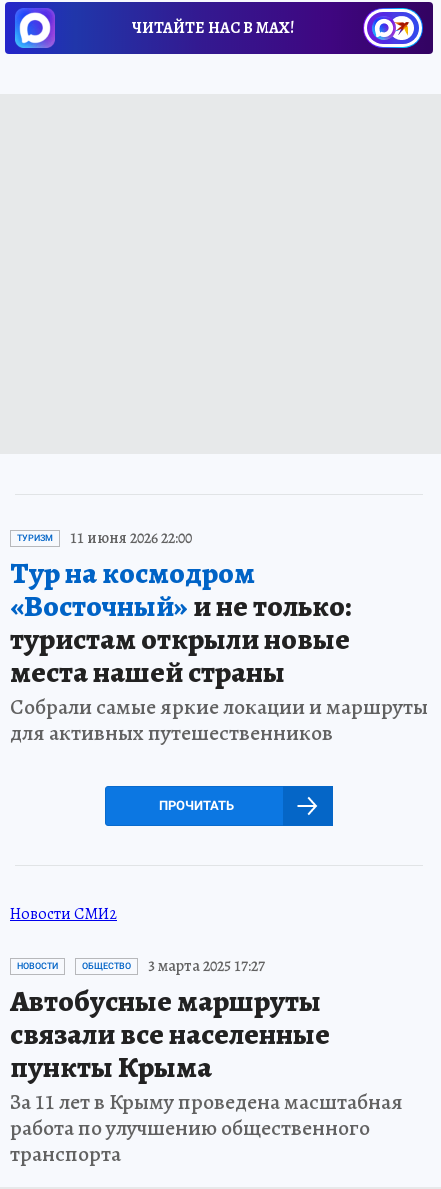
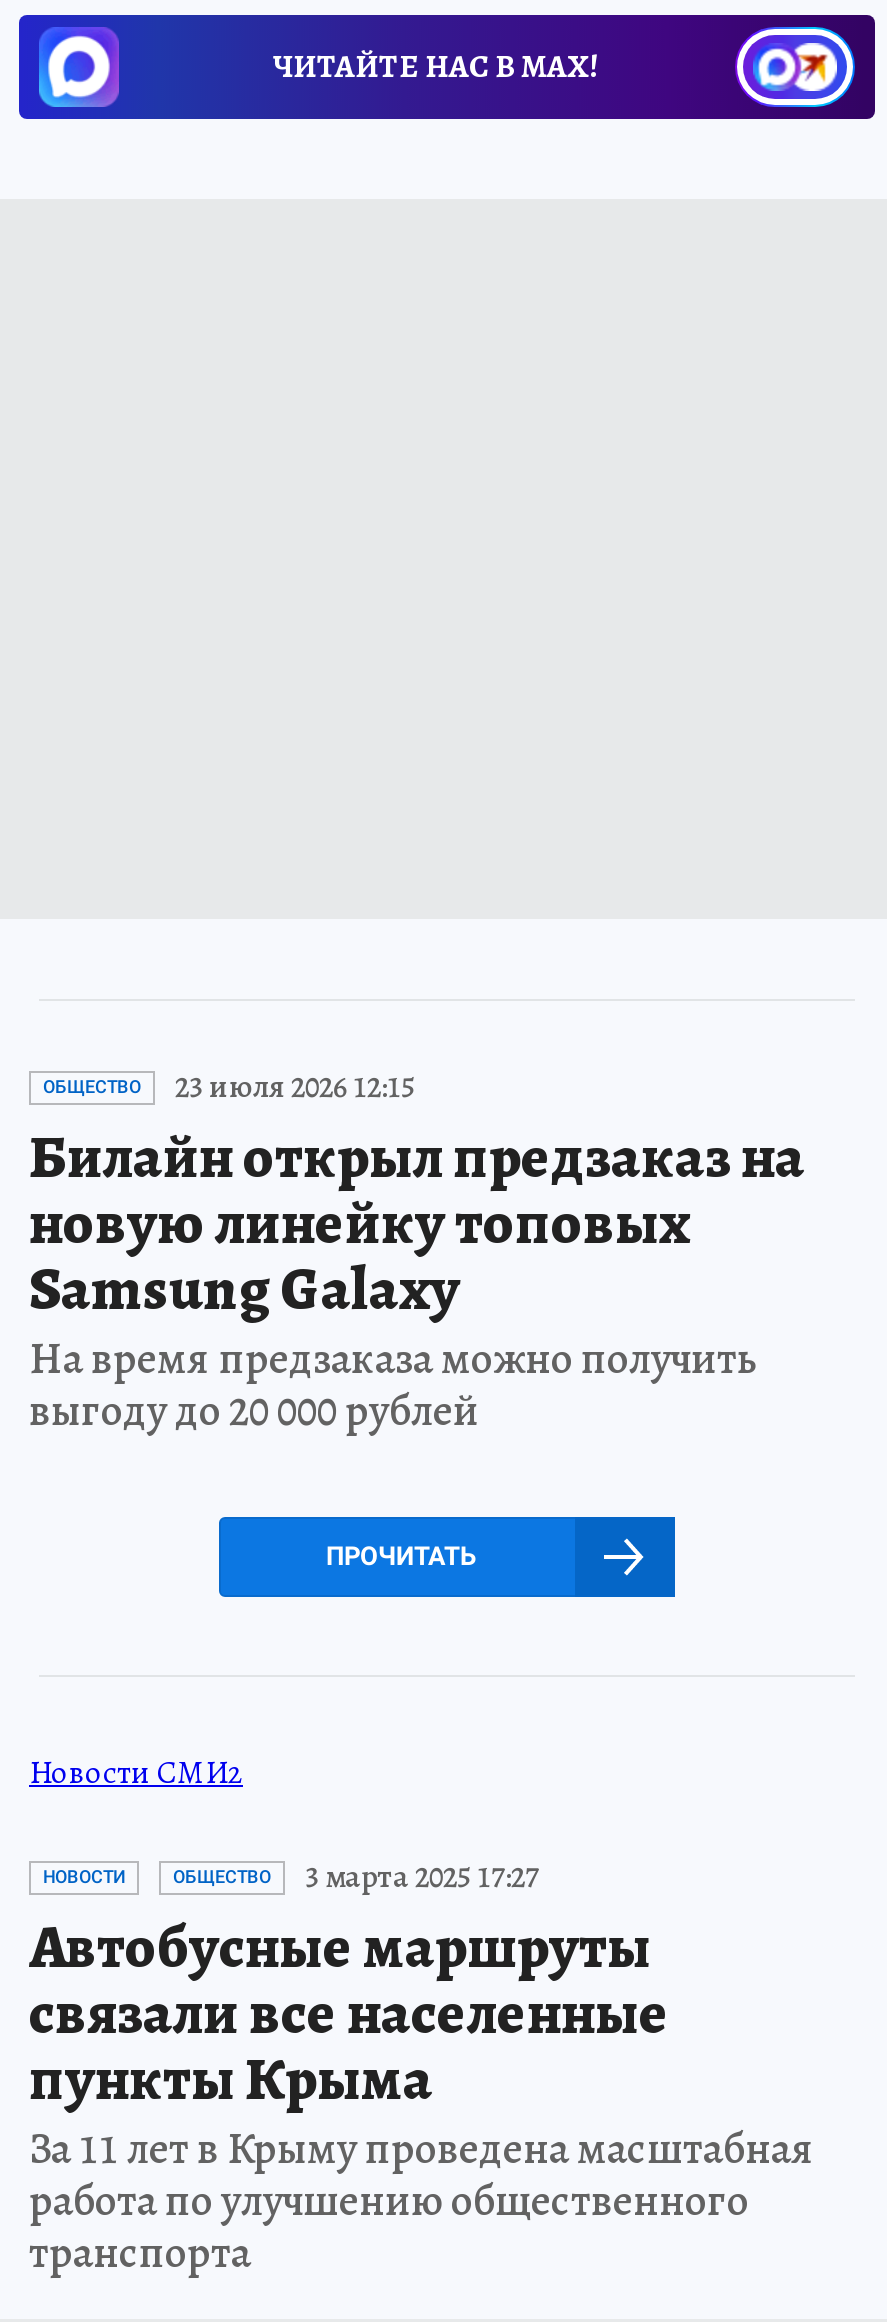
- ТУРИЗМ
- 11 июня 2026 22:00
- Тур на космодром
- «Восточный»и не только:
- туристам открыли новые
- места нашей страны
- Собрали самые яркие локации и маршруты
- для активных путешественников
+ ОБЩЕСТВО
+ 23 июля 2026 12:15
+ Билайн открыл предзаказ на
+ новую линейку топовых
+ Samsung Galaxy
+ На время предзаказа можно получить
+ выгоду до 20 000 рублей
